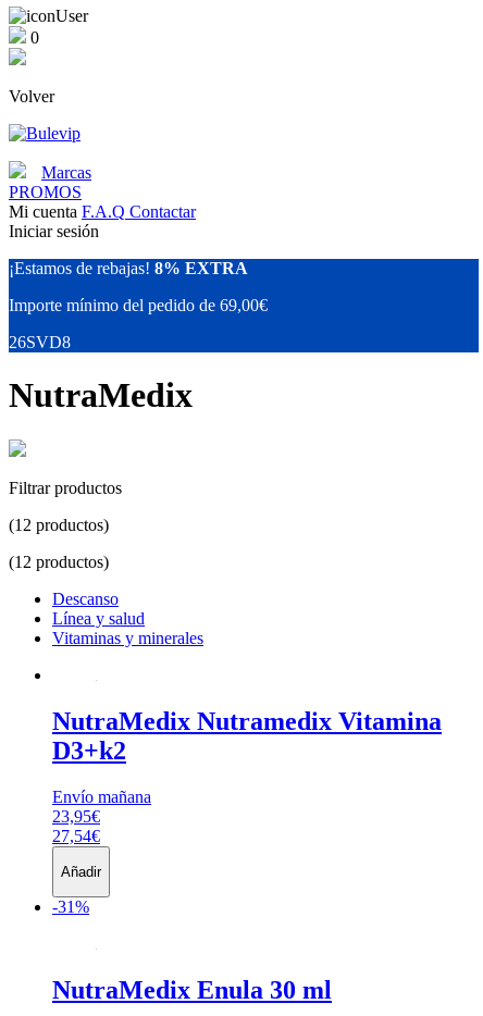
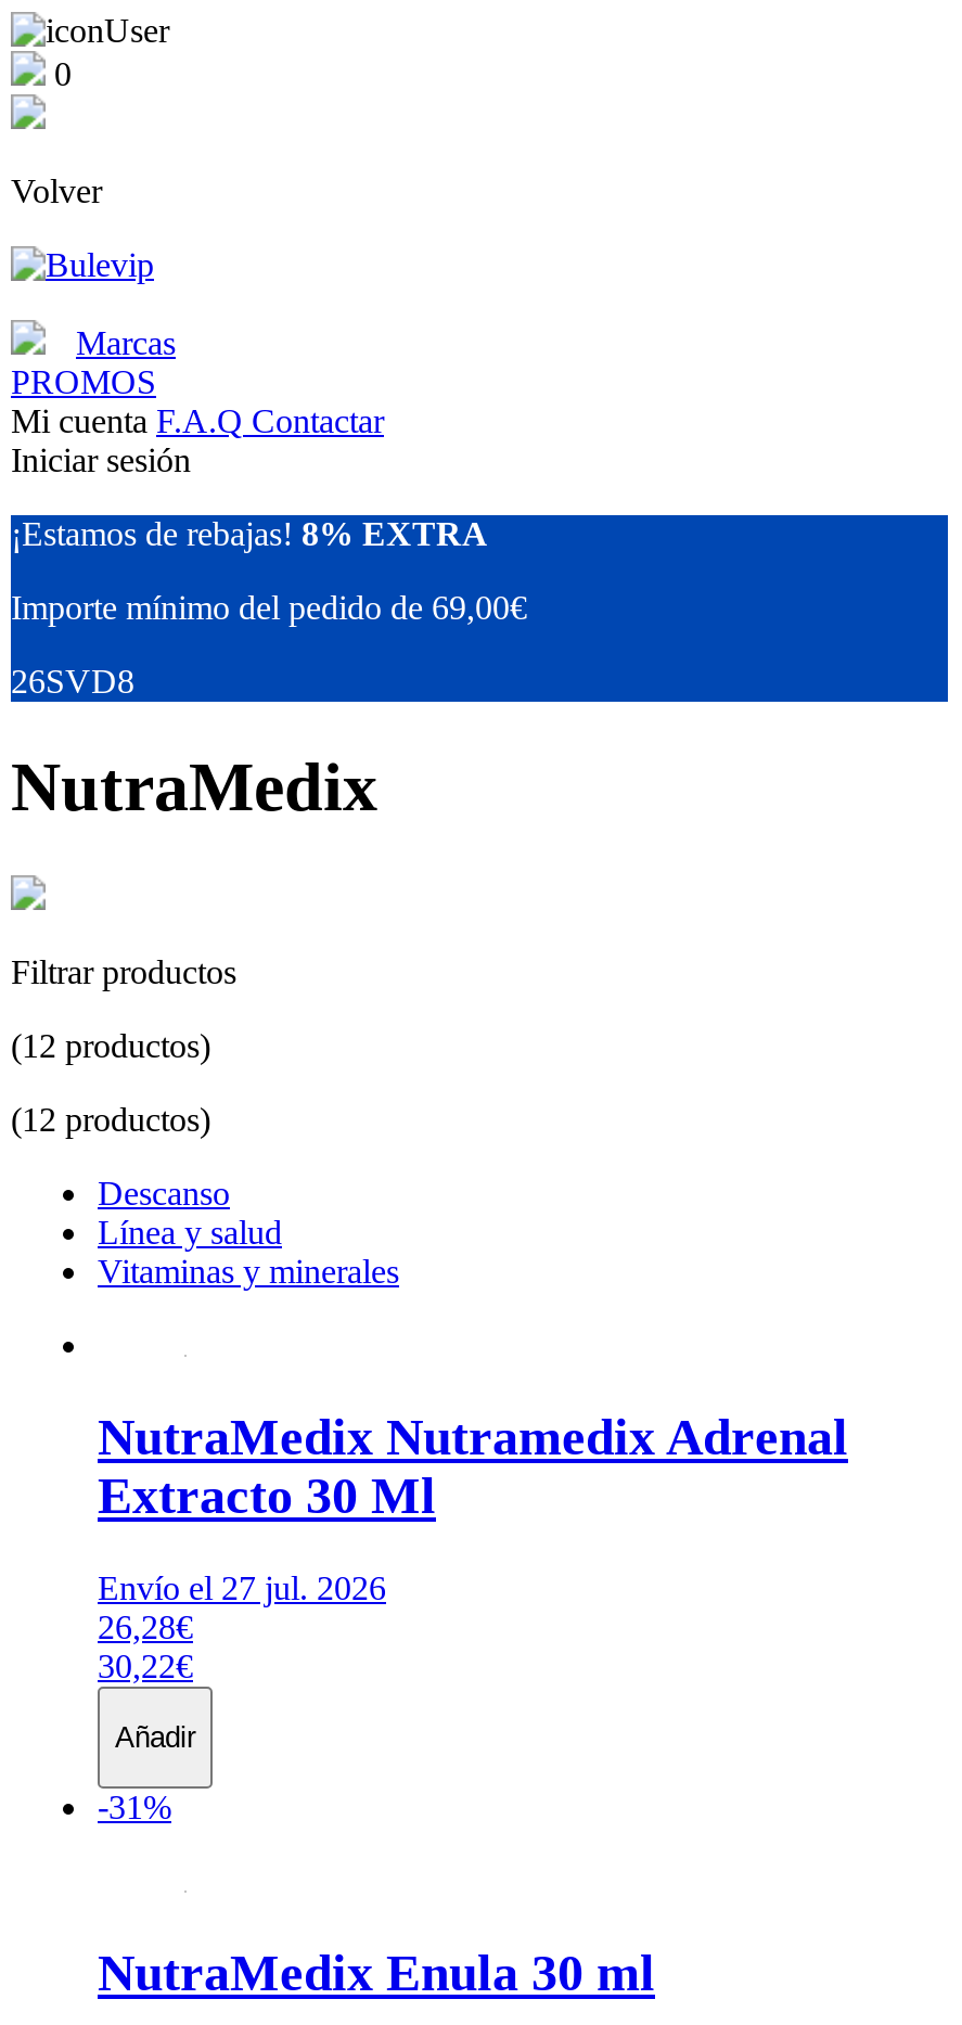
- NutraMedix Nutramedix Vitamina
- D3+k2
+ NutraMedix Nutramedix Adrenal
+ Extracto 30 Ml

- Envío mañana
- 23,95€
- 27,54€
+ Envío el 27 jul. 2026
+ 26,28€
+ 30,22€
